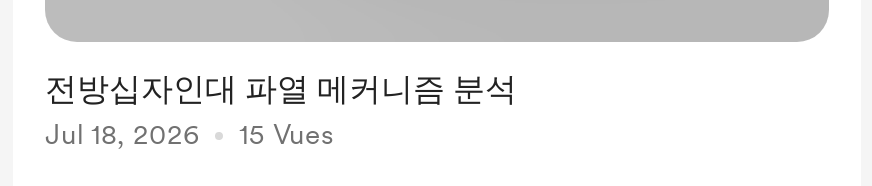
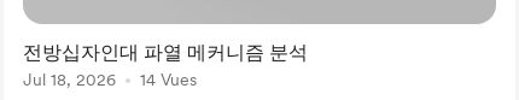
- Jul 18, 2026 15 Vues
+ Jul 18, 2026 14 Vues
